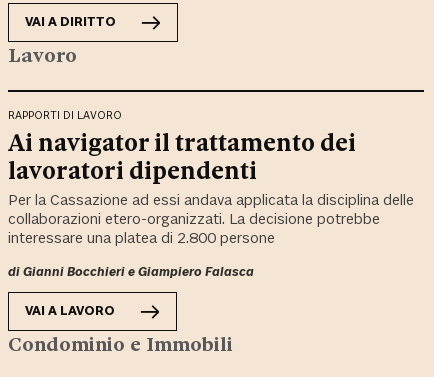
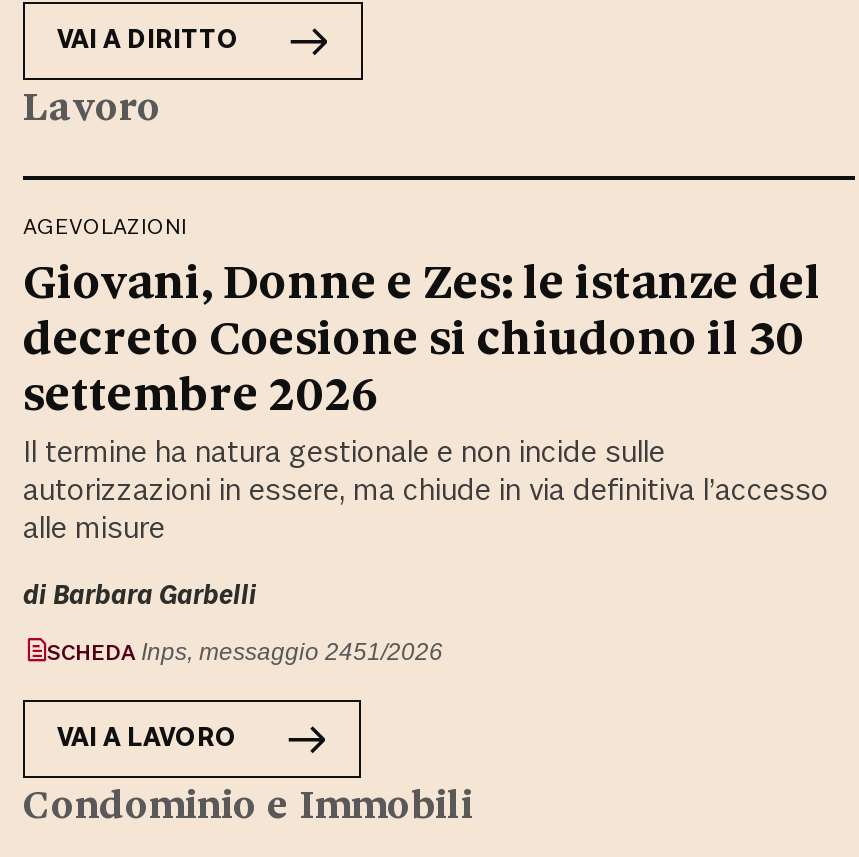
- RAPPORTI DI LAVORO
- Ai navigator il trattamento dei
- lavoratori dipendenti
- Per la Cassazione ad essi andava applicata la disciplina delle
- collaborazioni etero-organizzati. La decisione potrebbe
- interessare una platea di 2.800 persone
- di Gianni Bocchieri e Giampiero Falasca
+ AGEVOLAZIONI
+ Giovani, Donne e Zes: le istanze del
+ decreto Coesione si chiudono il 30
+ settembre 2026
+ Il termine ha natura gestionale e non incide sulle
+ autorizzazioni in essere, ma chiude in via definitiva l’accesso
+ alle misure
+ di Barbara Garbelli
+ SCHEDA Inps, messaggio 2451/2026
